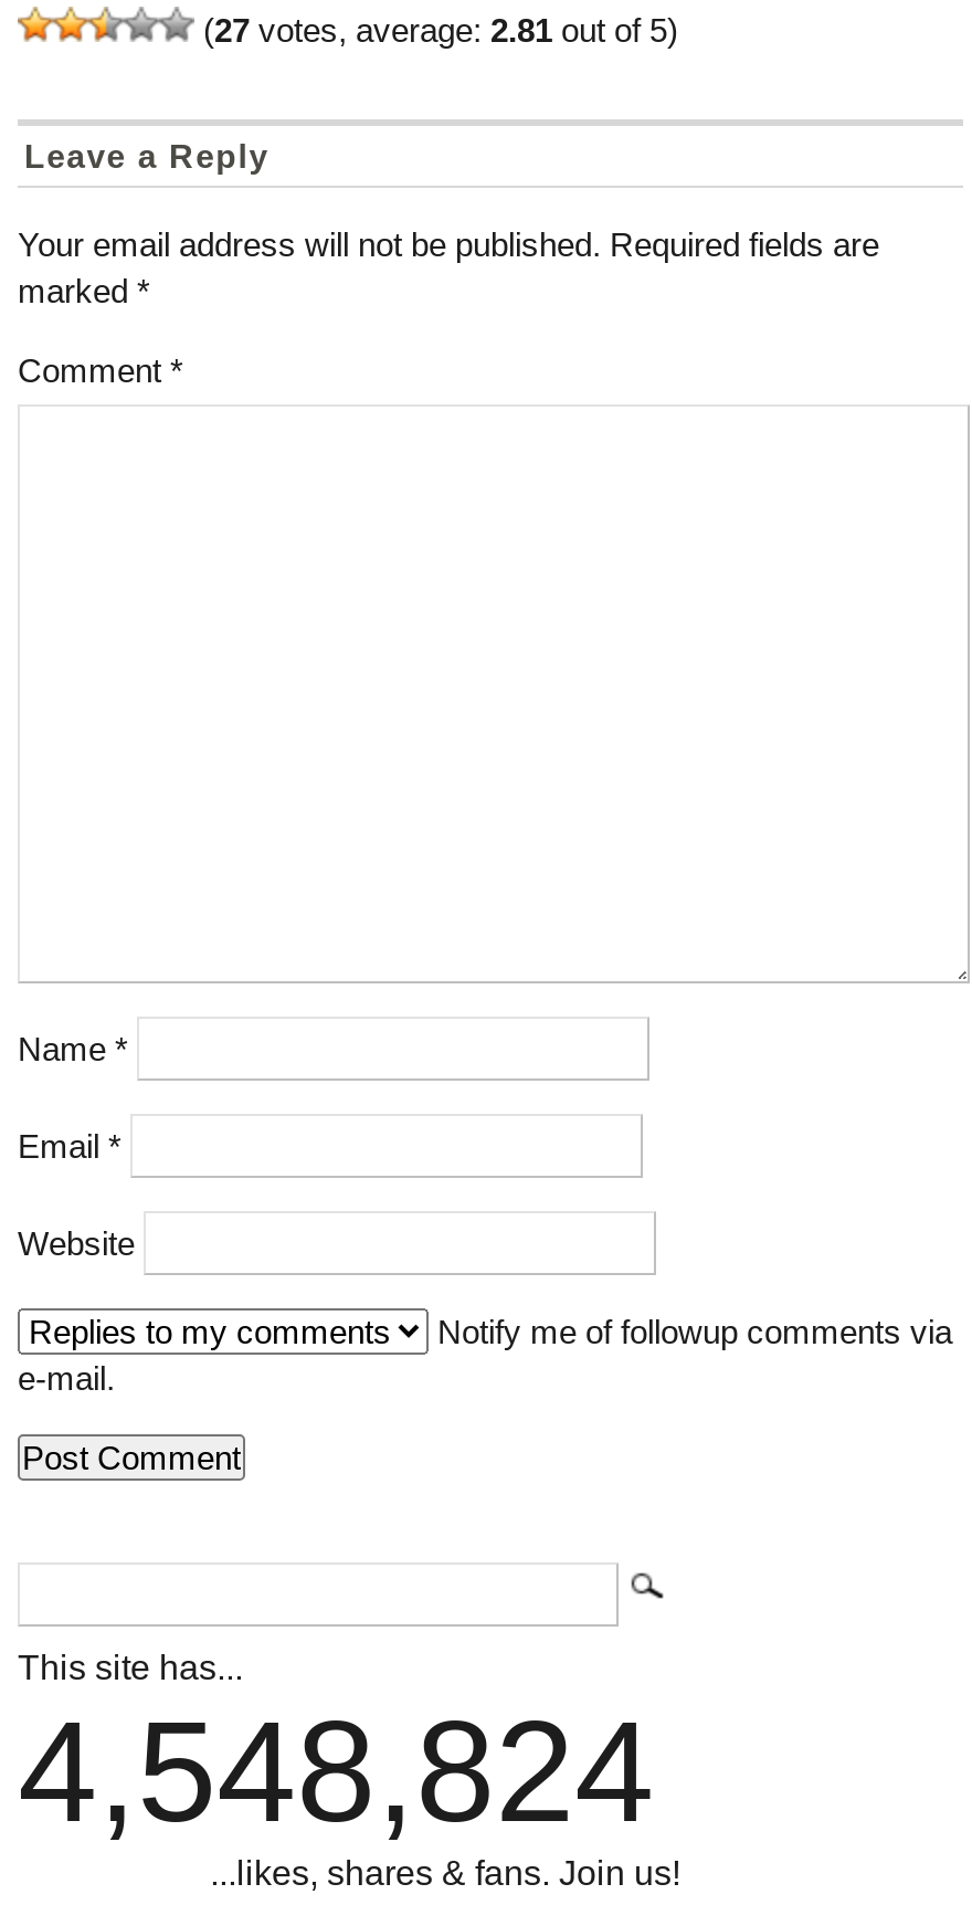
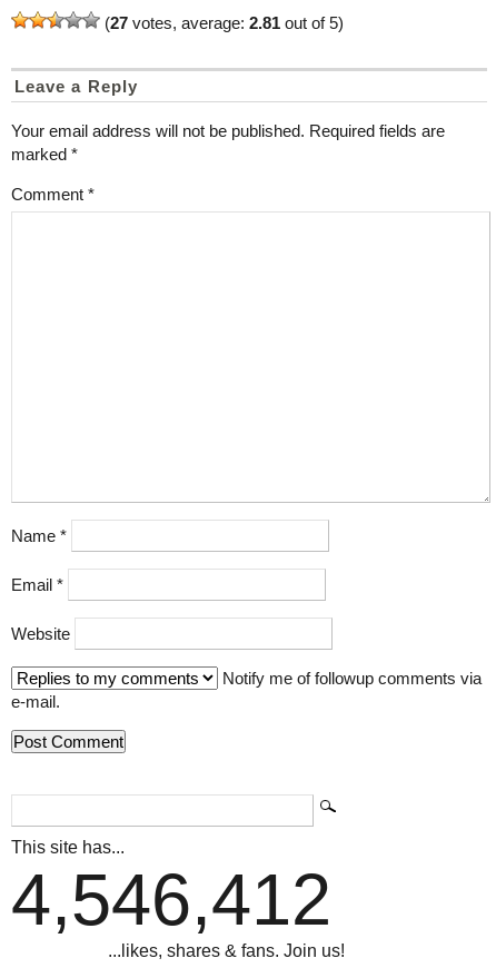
- 4,548,824
+ 4,546,412
